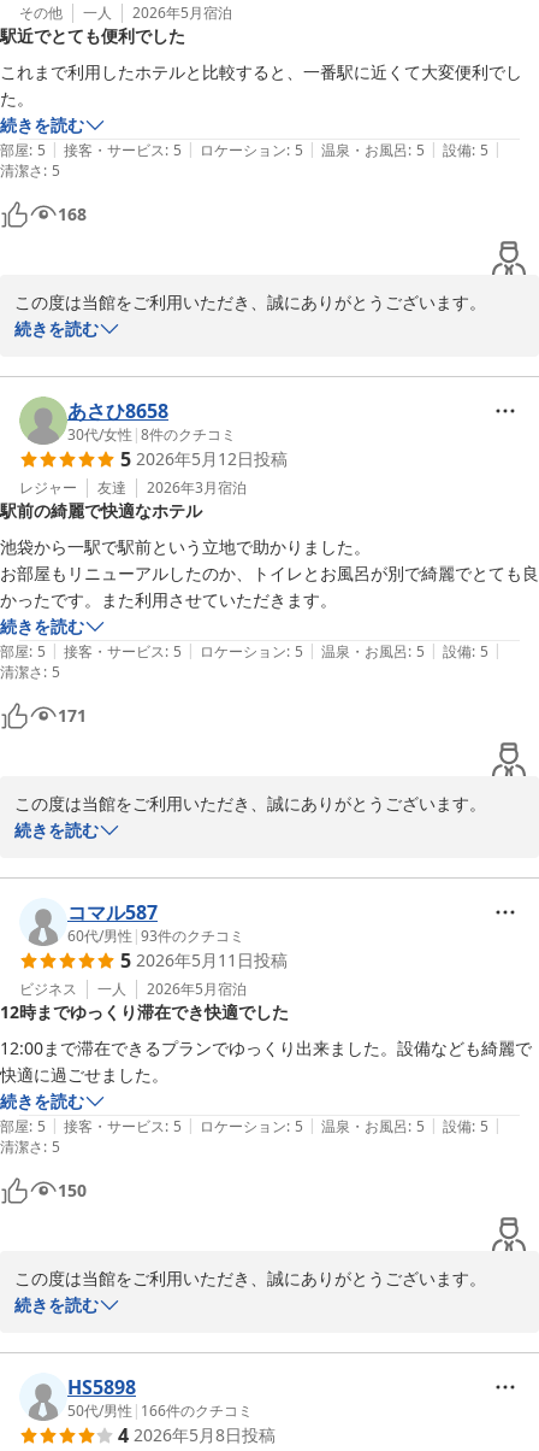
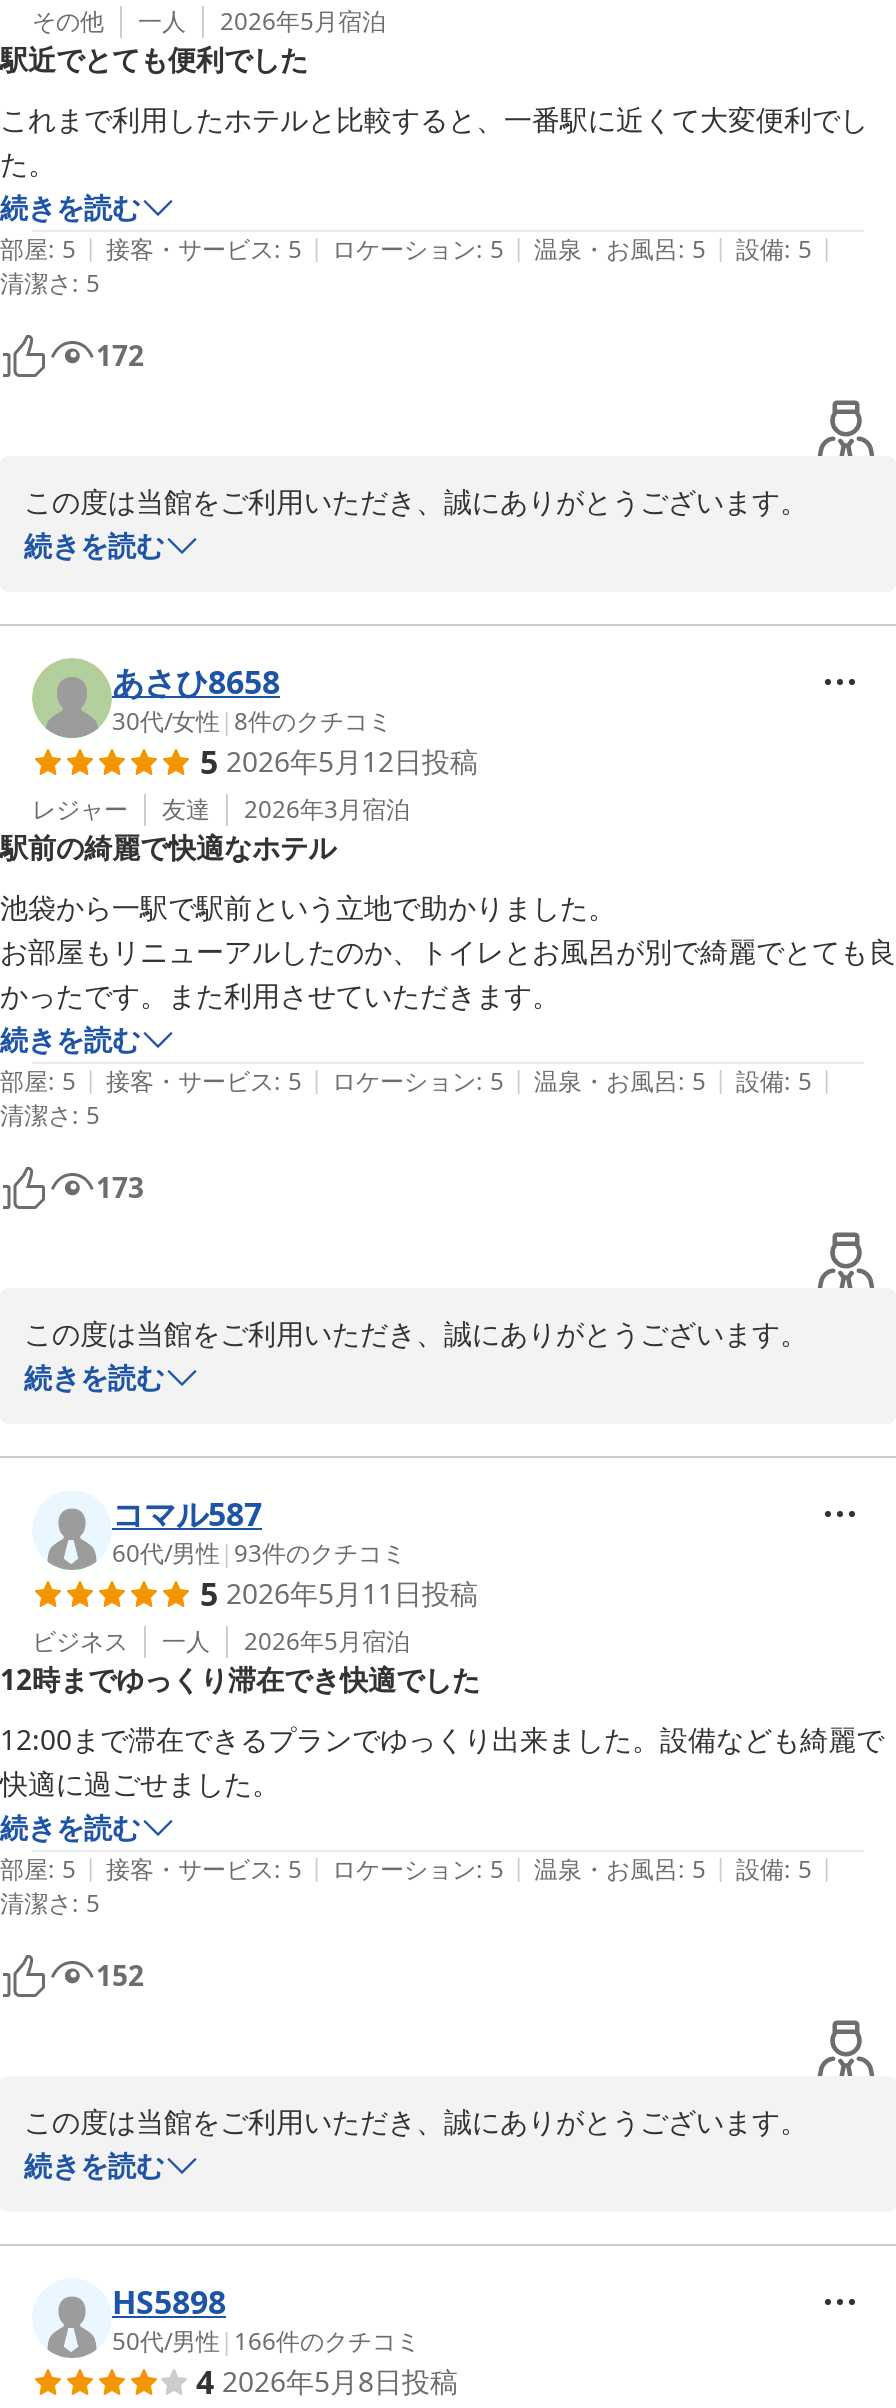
- 168
+ 172

- 171
+ 173

- 150
+ 152
